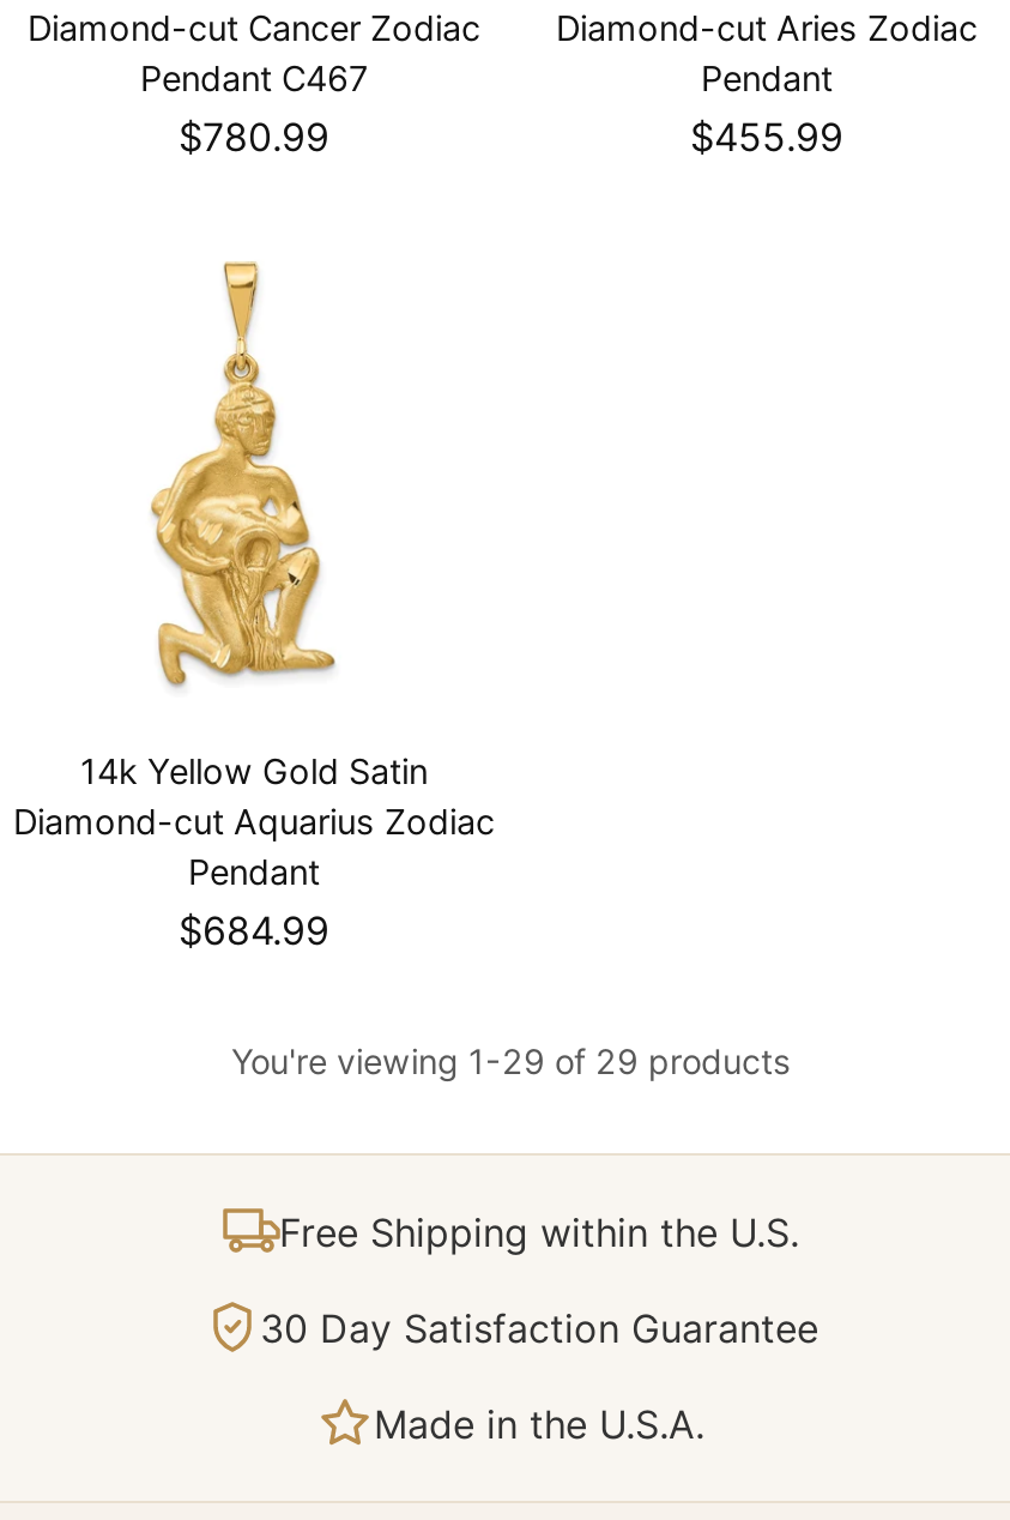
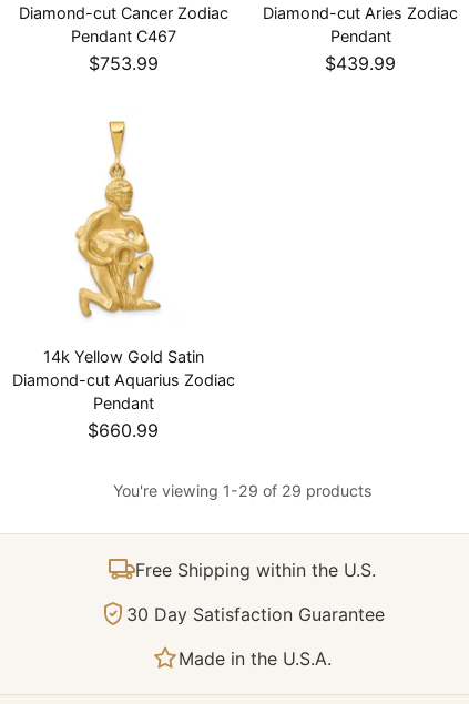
- $780.99
+ $753.99

- $455.99
+ $439.99

- $684.99
+ $660.99
